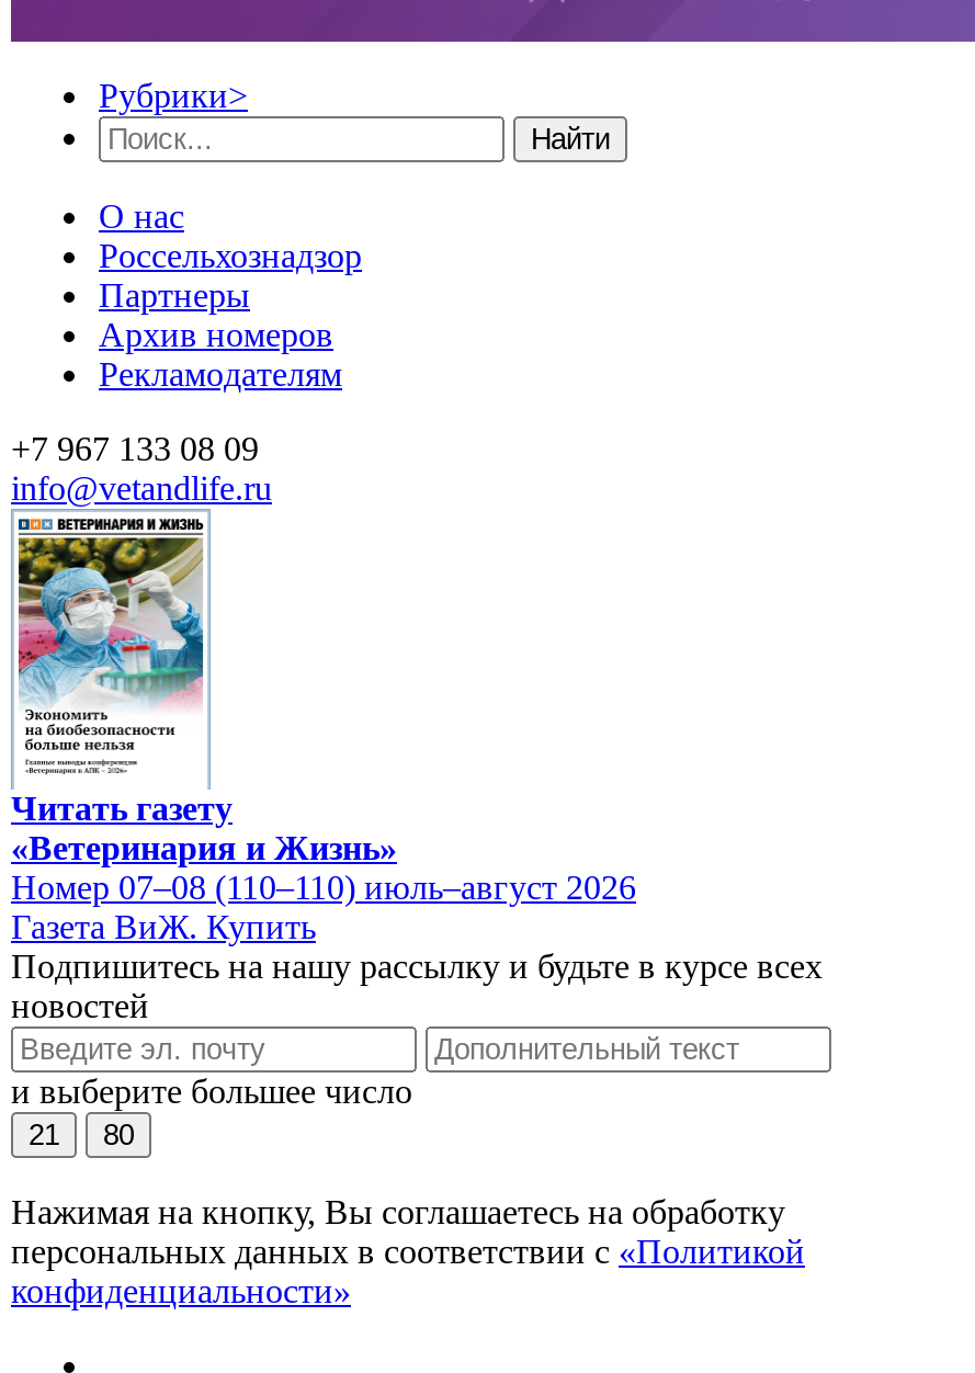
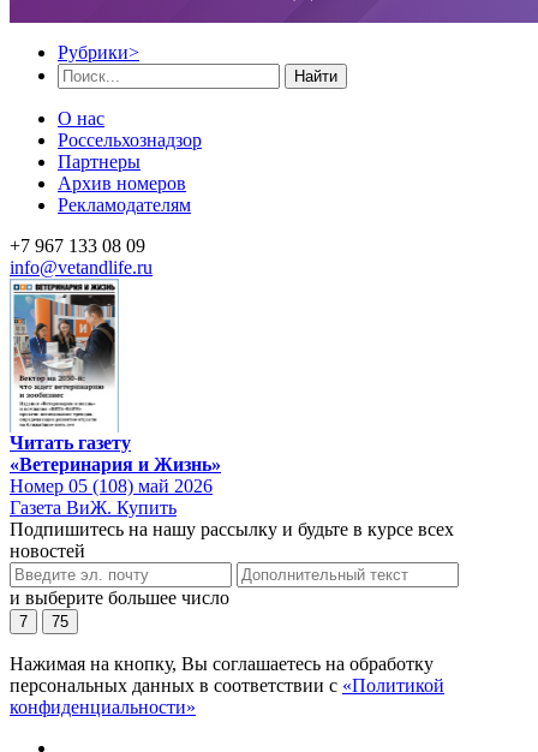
- [image]
+ [image]

- Номер 07–08 (110–110) июль–август 2026
+ Номер 05 (108) май 2026

- 21
+ 7

- 80
+ 75
